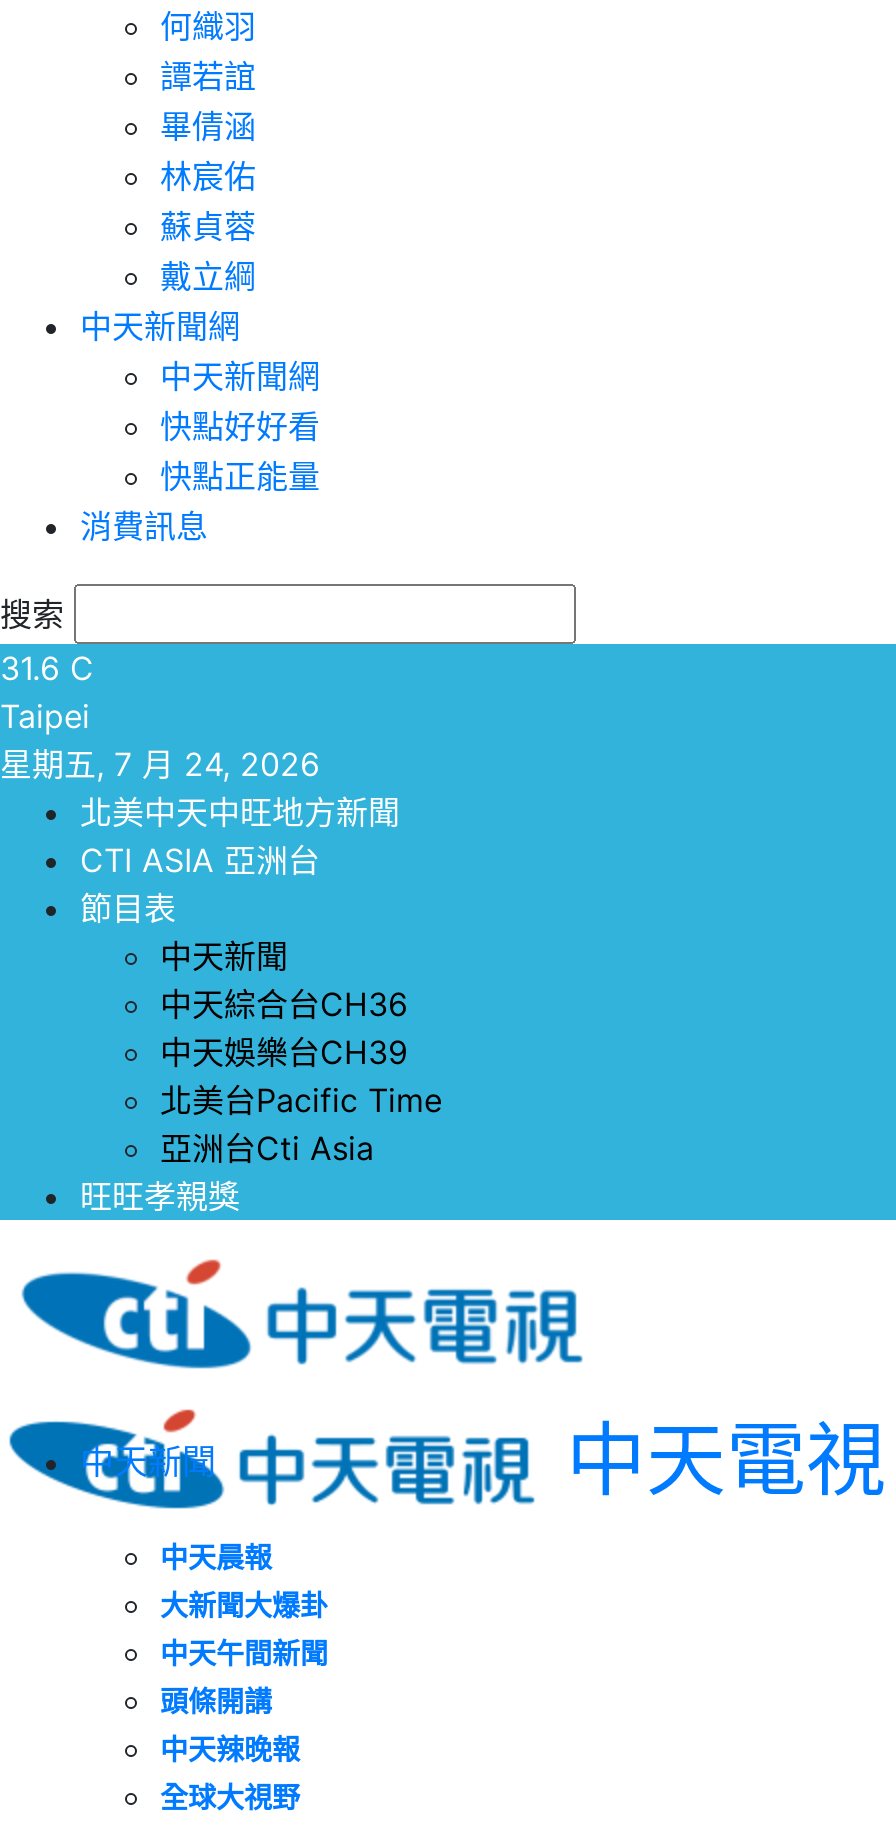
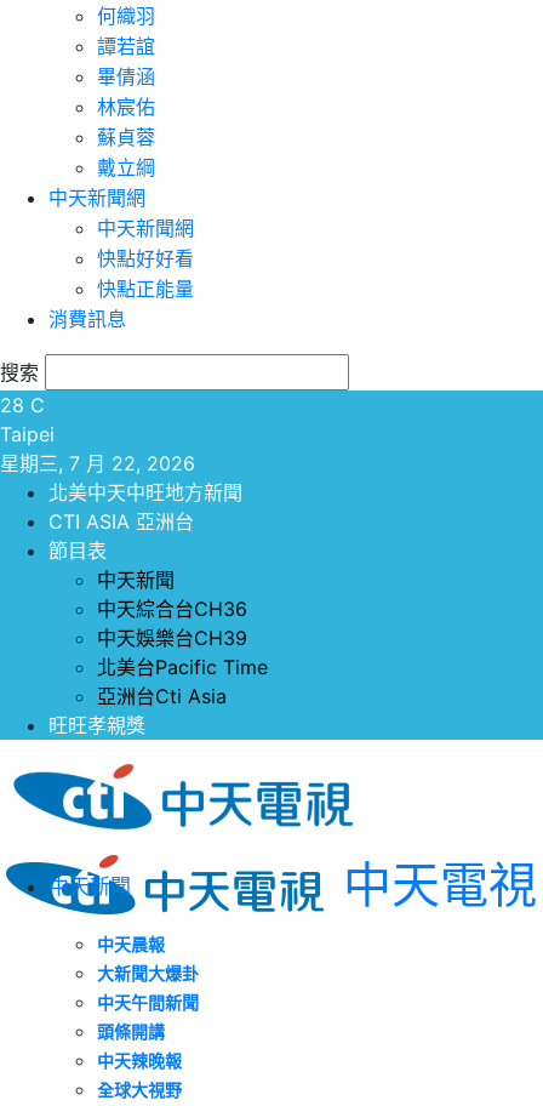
- 31.6 C
+ 28 C

- 星期五, 7 月 24, 2026
+ 星期三, 7 月 22, 2026
